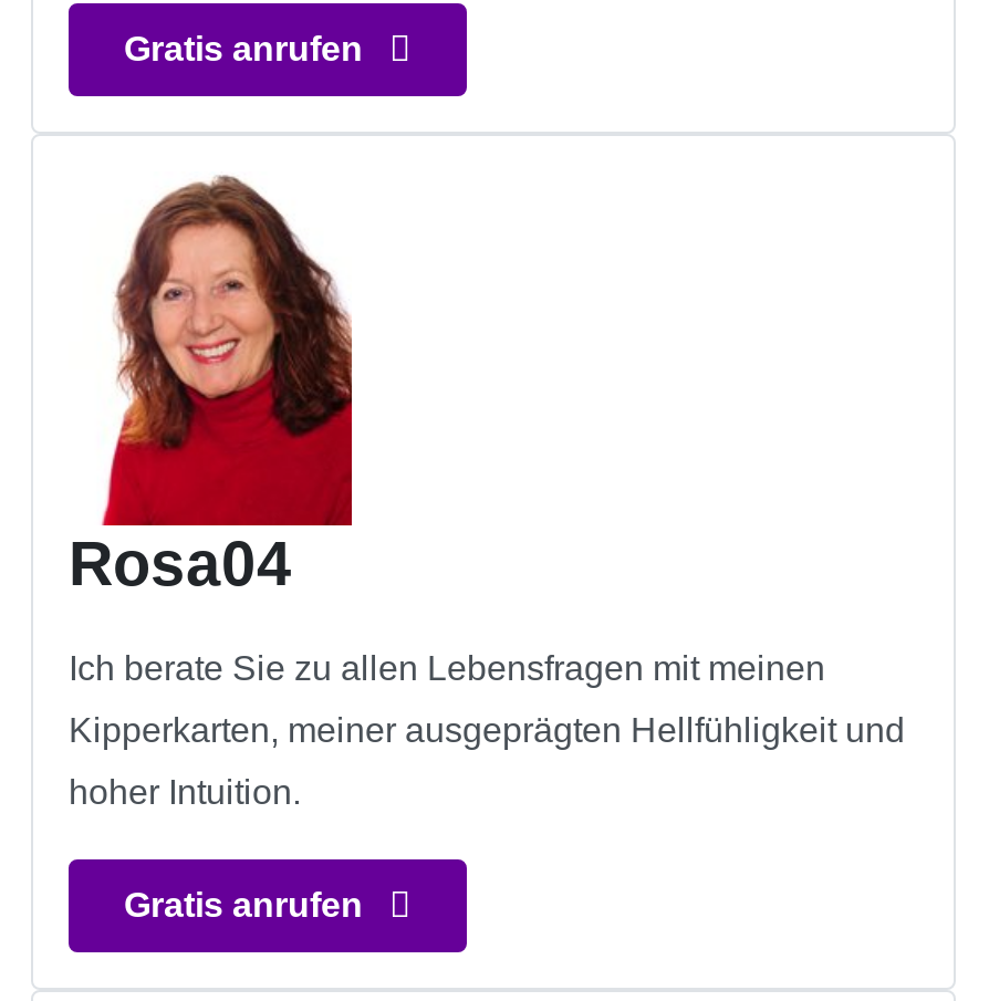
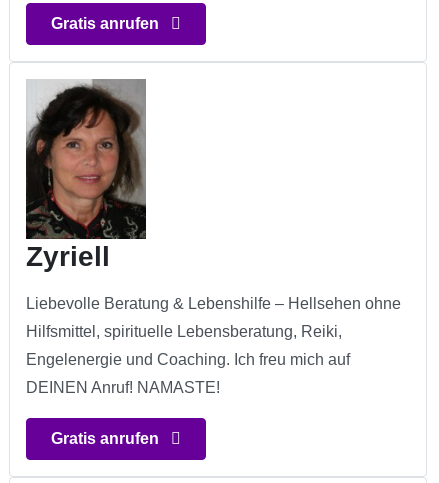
- [image]
- Rosa04
- Ich berate Sie zu allen Lebensfragen mit meinen
- Kipperkarten, meiner ausgeprägten Hellfühligkeit und
- hoher Intuition.
+ [image]
+ Zyriell
+ Liebevolle Beratung & Lebenshilfe – Hellsehen ohne
+ Hilfsmittel, spirituelle Lebensberatung, Reiki,
+ Engelenergie und Coaching. Ich freu mich auf
+ DEINEN Anruf! NAMASTE!
